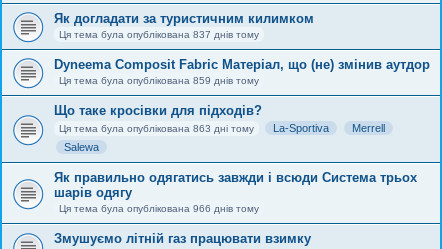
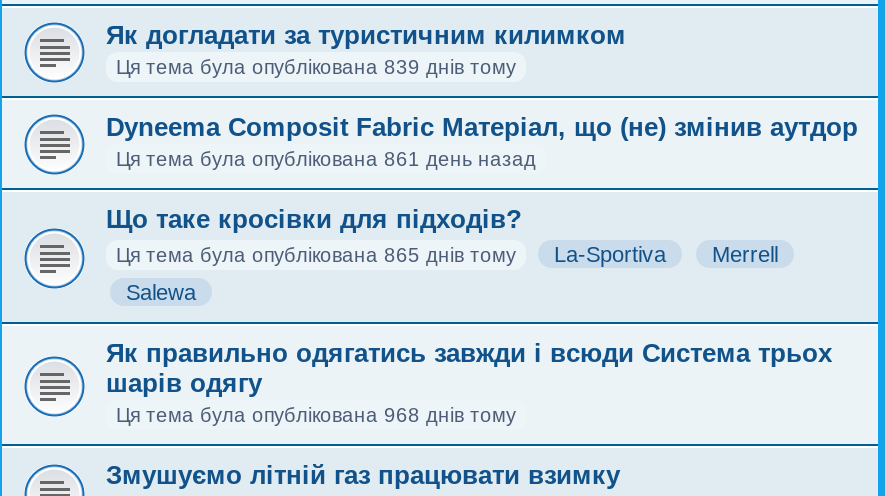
- Ця тема була опублікована 837 днів тому
+ Ця тема була опублікована 839 днів тому

- Ця тема була опублікована 859 днів тому
+ Ця тема була опублікована 861 день назад

- Ця тема була опублікована 863 дні тому
+ Ця тема була опублікована 865 днів тому

- Ця тема була опублікована 966 днів тому
+ Ця тема була опублікована 968 днів тому
